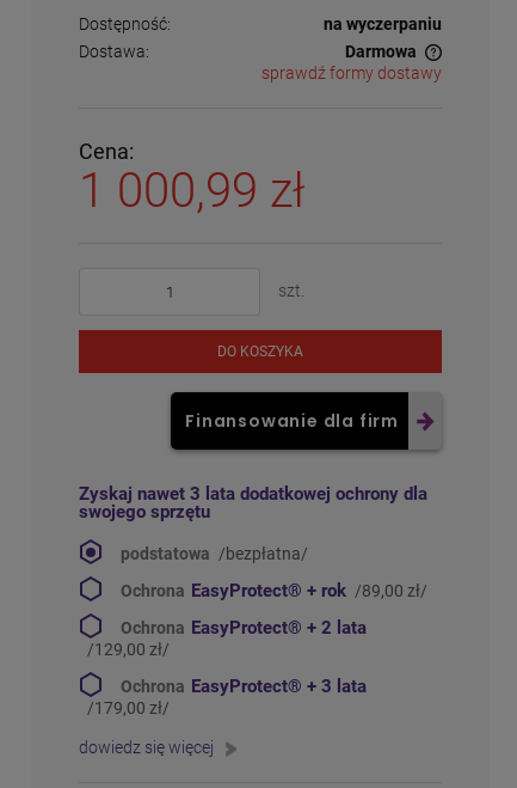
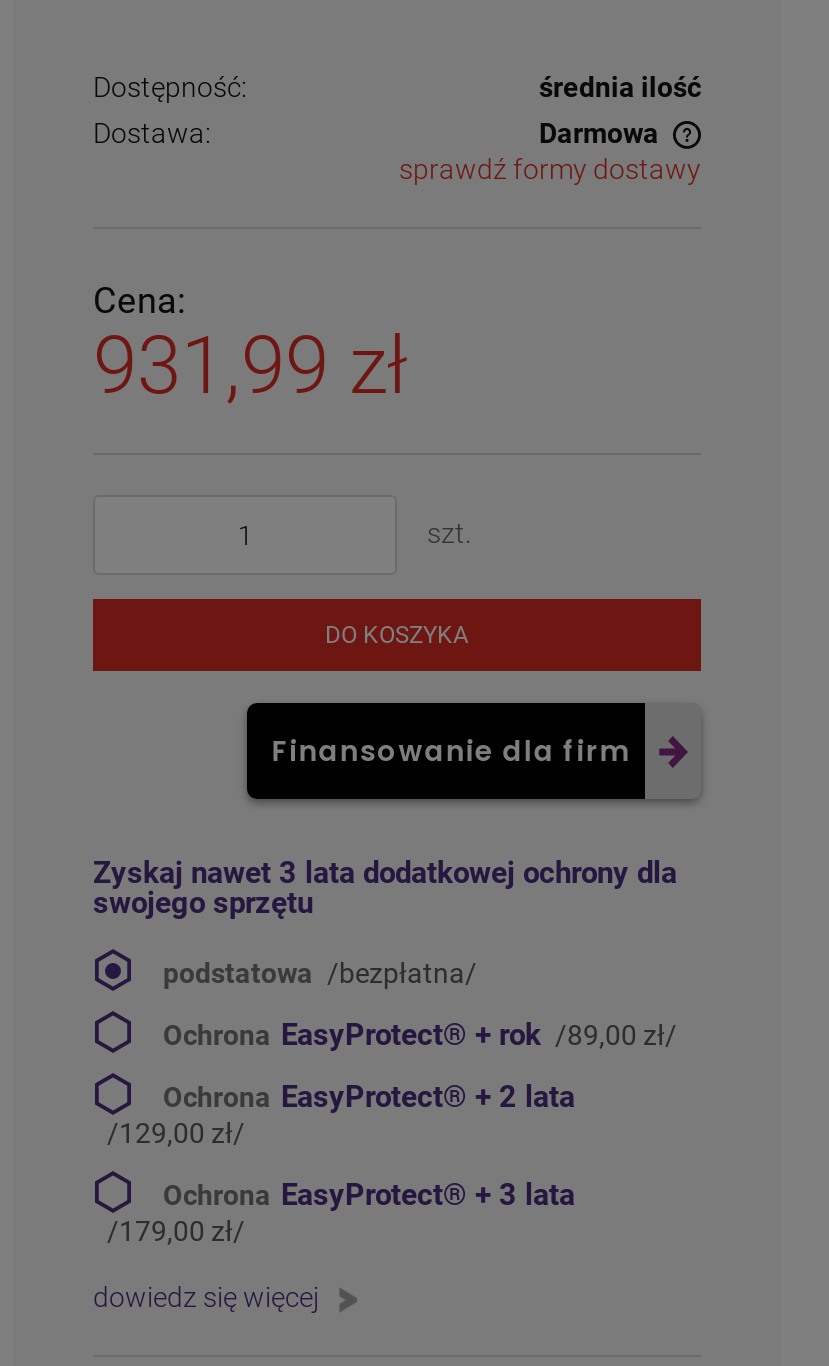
- na wyczerpaniu
+ średnia ilość

- 1 000,99 zł
+ 931,99 zł
